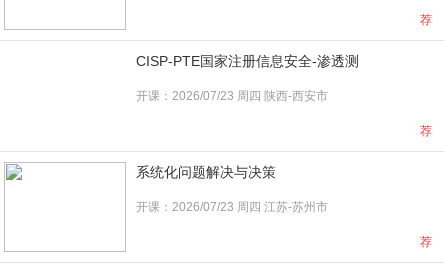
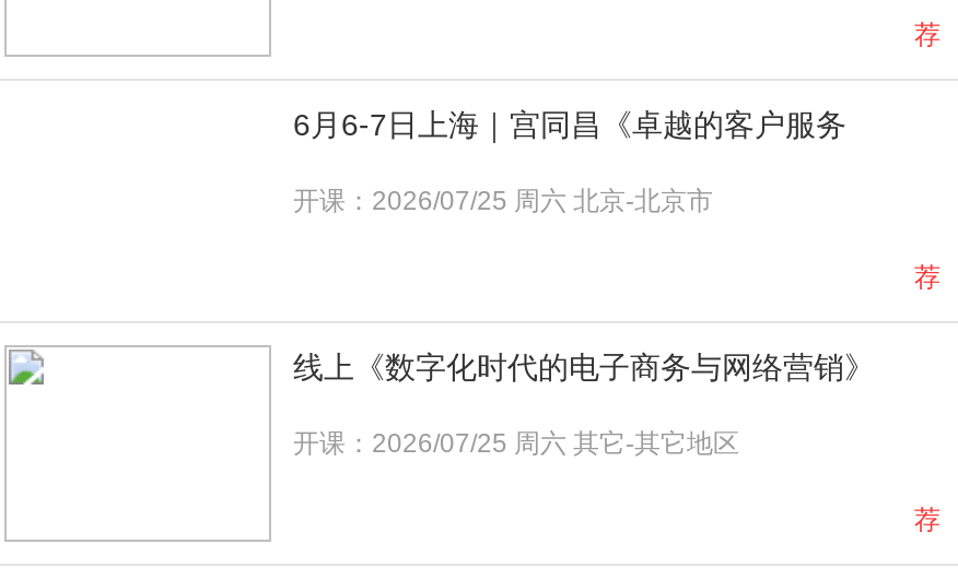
- CISP-PTE国家注册信息安全-渗透测
+ 6月6-7日上海｜宫同昌《卓越的客户服务

- 开课：2026/07/23 周四 陕西-西安市
+ 开课：2026/07/25 周六 北京-北京市

- 系统化问题解决与决策
+ 线上《数字化时代的电子商务与网络营销》

- 开课：2026/07/23 周四 江苏-苏州市
+ 开课：2026/07/25 周六 其它-其它地区
